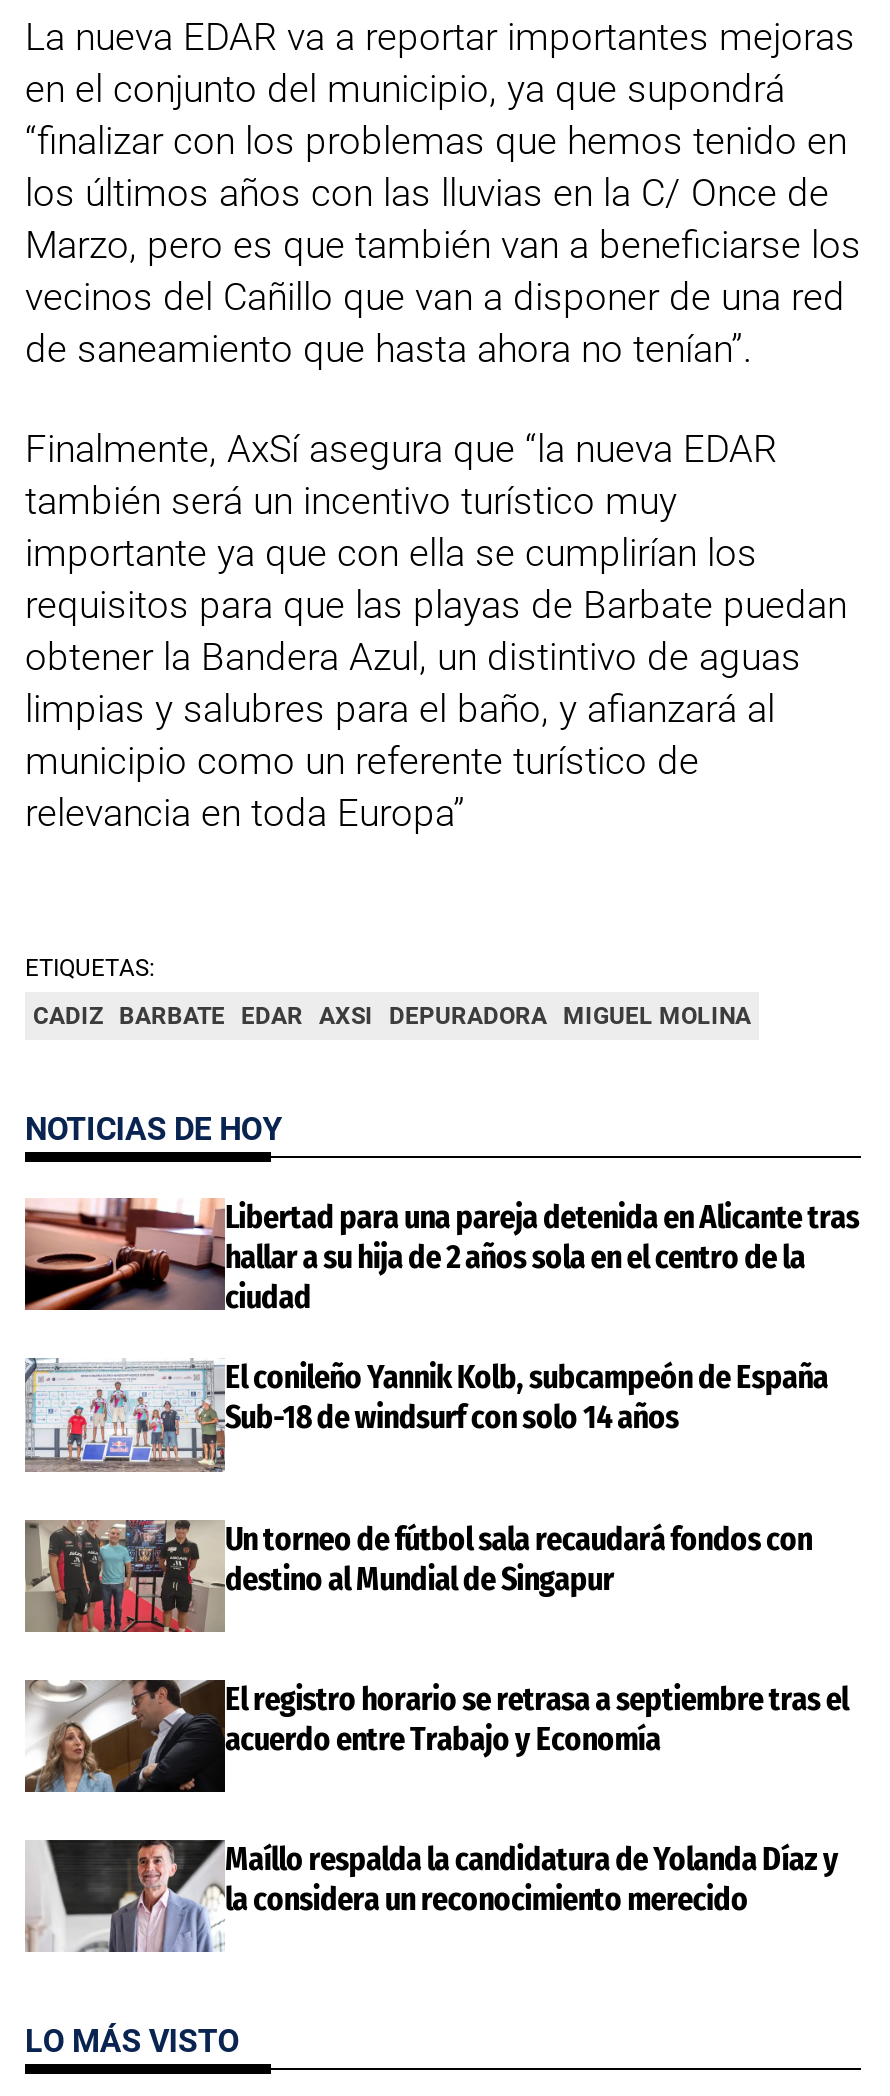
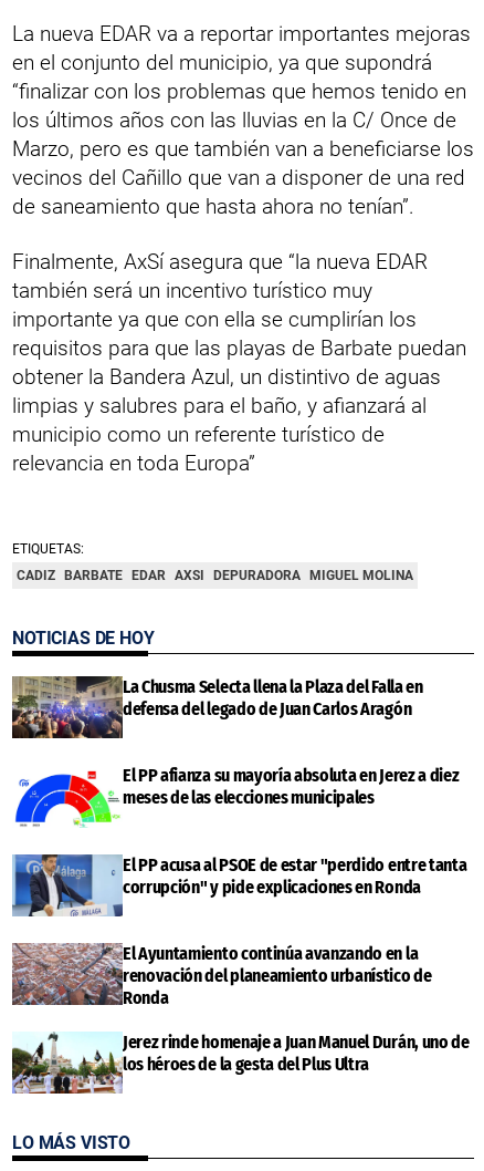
- [image]
- Libertad para una pareja detenida en Alicante tras
- hallar a su hija de 2 años sola en el centro de la
- ciudad
+ [image]
+ La Chusma Selecta llena la Plaza del Falla en
+ defensa del legado de Juan Carlos Aragón

- [image]
- El conileño Yannik Kolb, subcampeón de España
- Sub-18 de windsurf con solo 14 años
+ [image]
+ El PP afianza su mayoría absoluta en Jerez a diez
+ meses de las elecciones municipales

- [image]
- Un torneo de fútbol sala recaudará fondos con
- destino al Mundial de Singapur
+ [image]
+ El PP acusa al PSOE de estar "perdido entre tanta
+ corrupción" y pide explicaciones en Ronda

- [image]
- El registro horario se retrasa a septiembre tras el
- acuerdo entre Trabajo y Economía
+ [image]
+ El Ayuntamiento continúa avanzando en la
+ renovación del planeamiento urbanístico de
+ Ronda

- [image]
- Maíllo respalda la candidatura de Yolanda Díaz y
- la considera un reconocimiento merecido
+ [image]
+ Jerez rinde homenaje a Juan Manuel Durán, uno de
+ los héroes de la gesta del Plus Ultra
